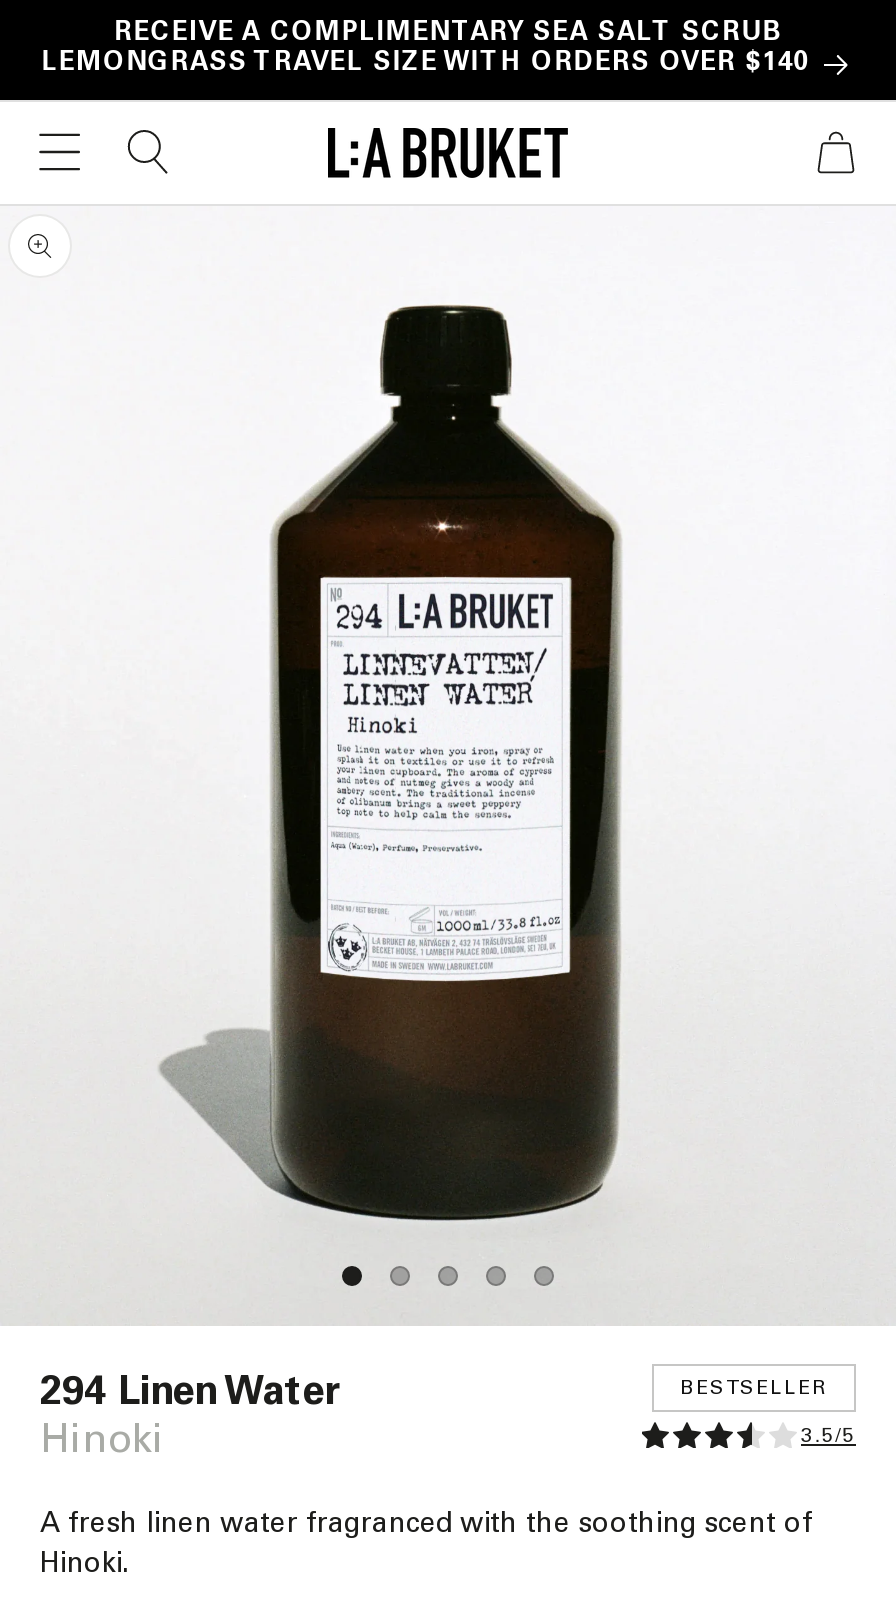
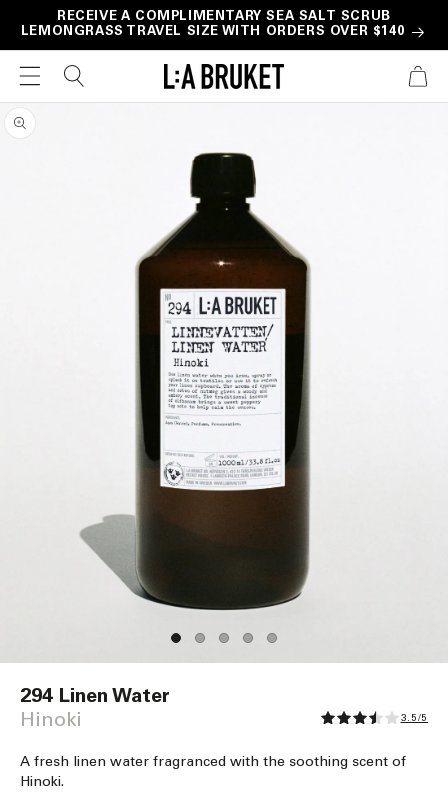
- BESTSELLER
